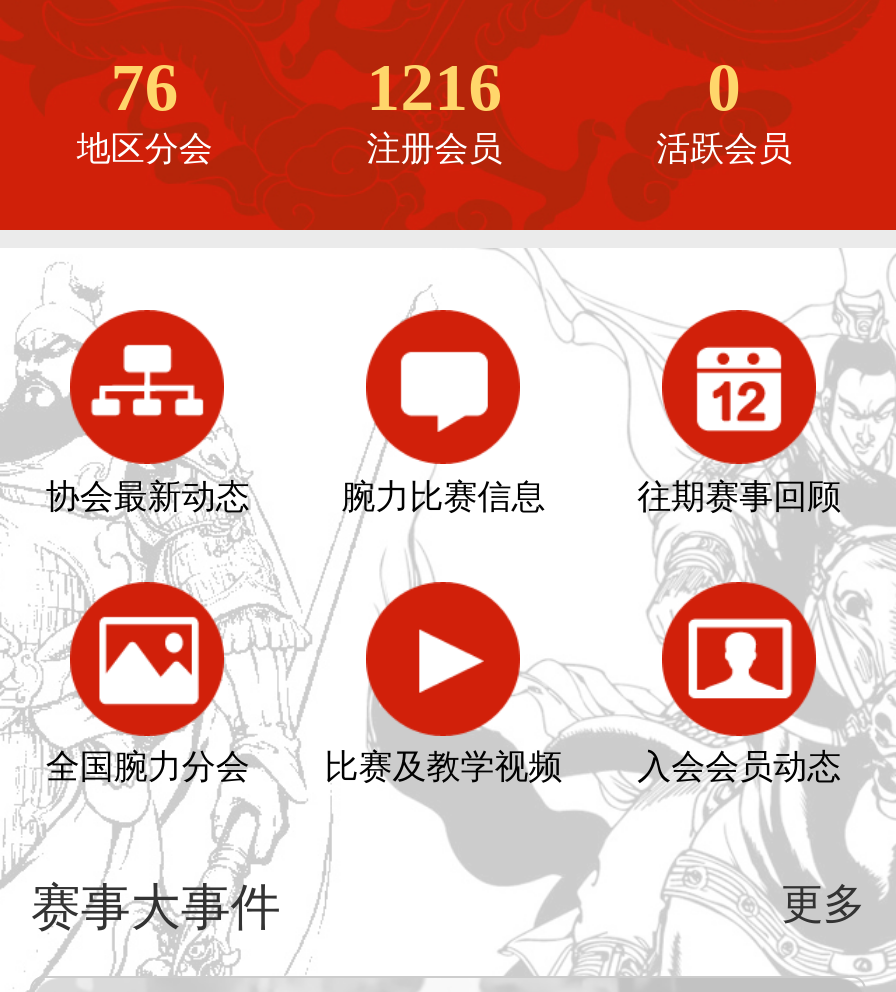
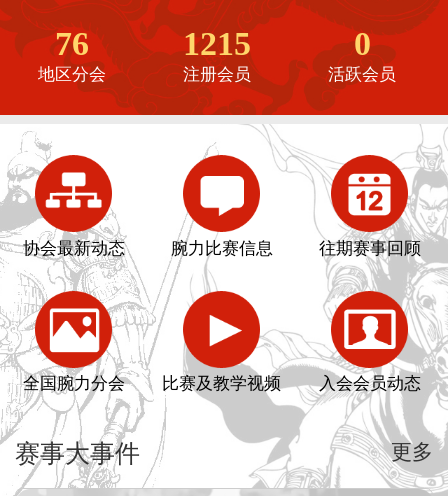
- 1216
+ 1215
